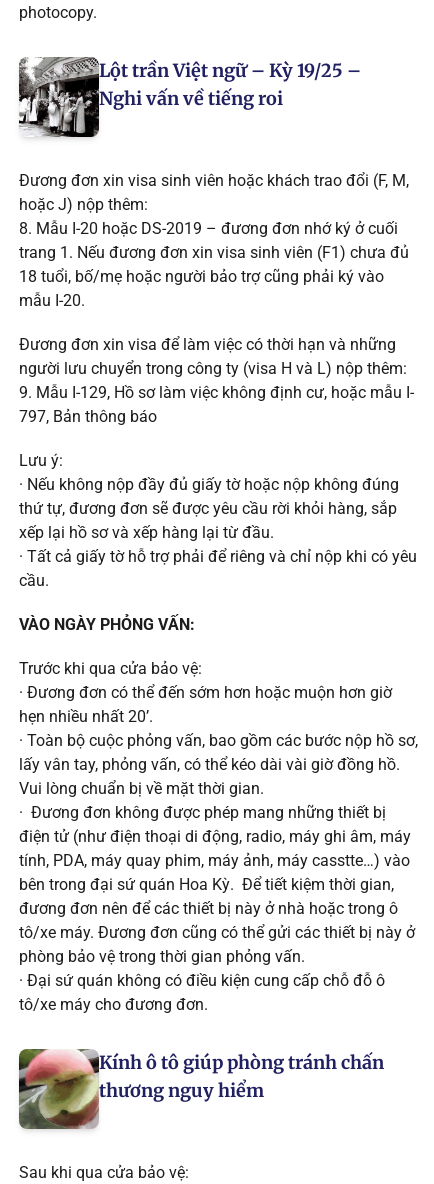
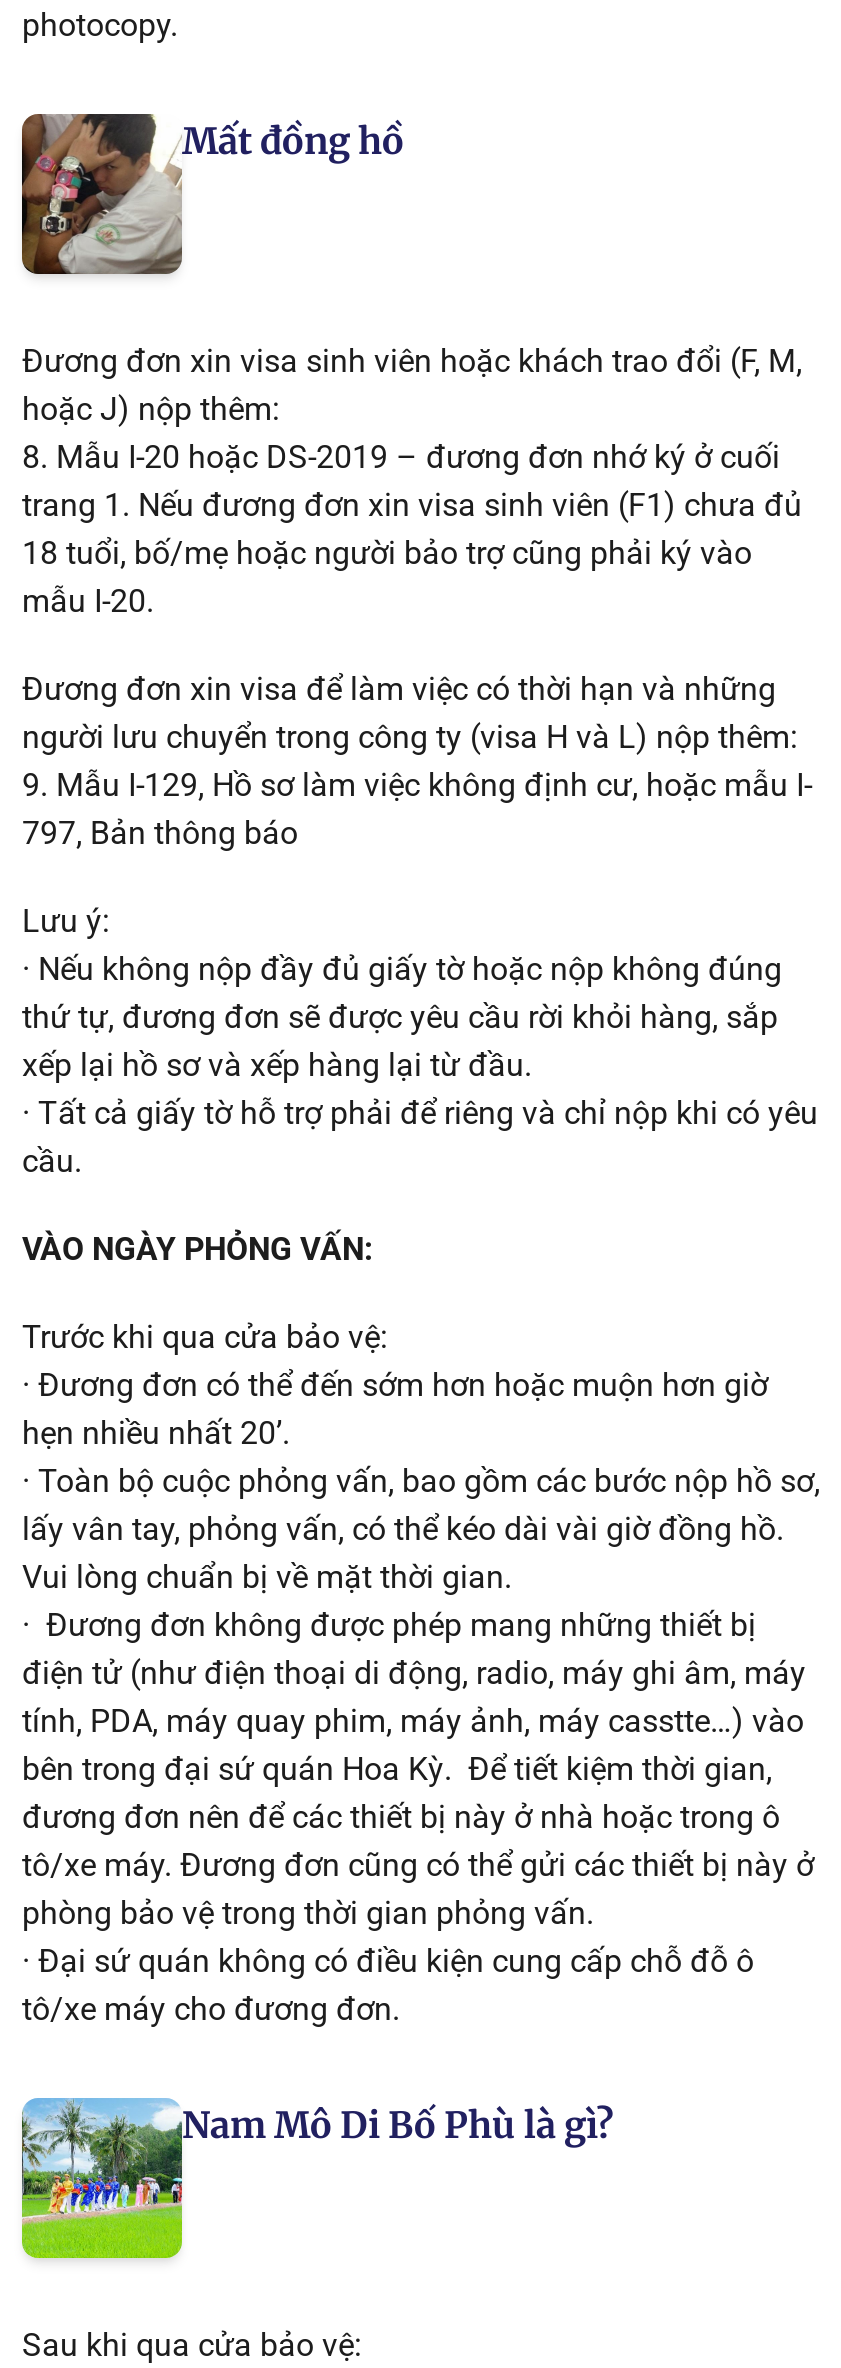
- [image]
- Lột trần Việt ngữ – Kỳ 19/25 –
- Nghi vấn về tiếng roi
+ [image]
+ Mất đồng hồ

- [image]
- Kính ô tô giúp phòng tránh chấn
- thương nguy hiểm
+ [image]
+ Nam Mô Di Bố Phù là gì?
